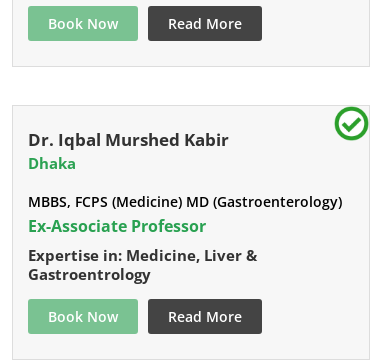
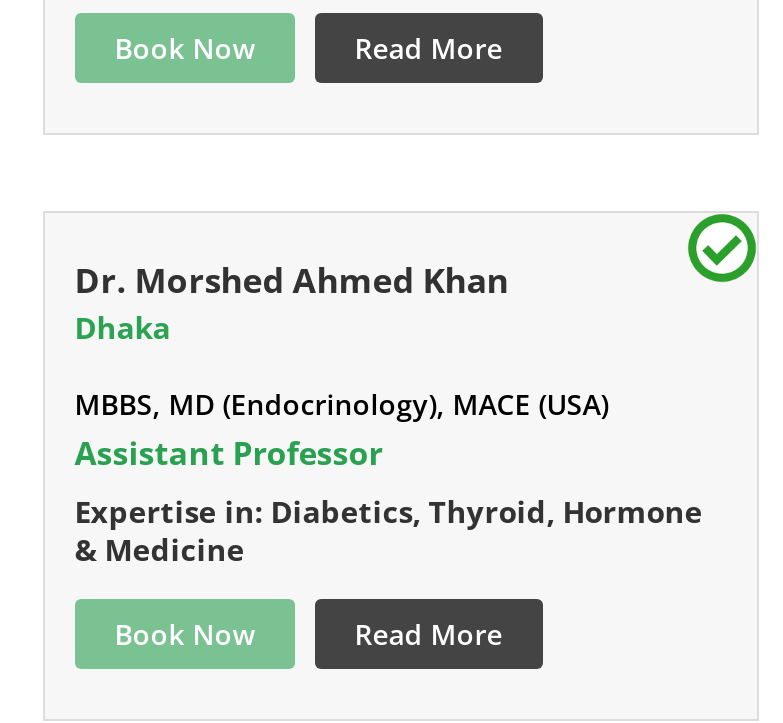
- Dr. Iqbal Murshed Kabir
+ Dr. Morshed Ahmed Khan

- MBBS, FCPS (Medicine) MD (Gastroenterology)
- Ex-Associate Professor
- Expertise in: Medicine, Liver &
- Gastroentrology
+ MBBS, MD (Endocrinology), MACE (USA)
+ Assistant Professor
+ Expertise in: Diabetics, Thyroid, Hormone
+ & Medicine
